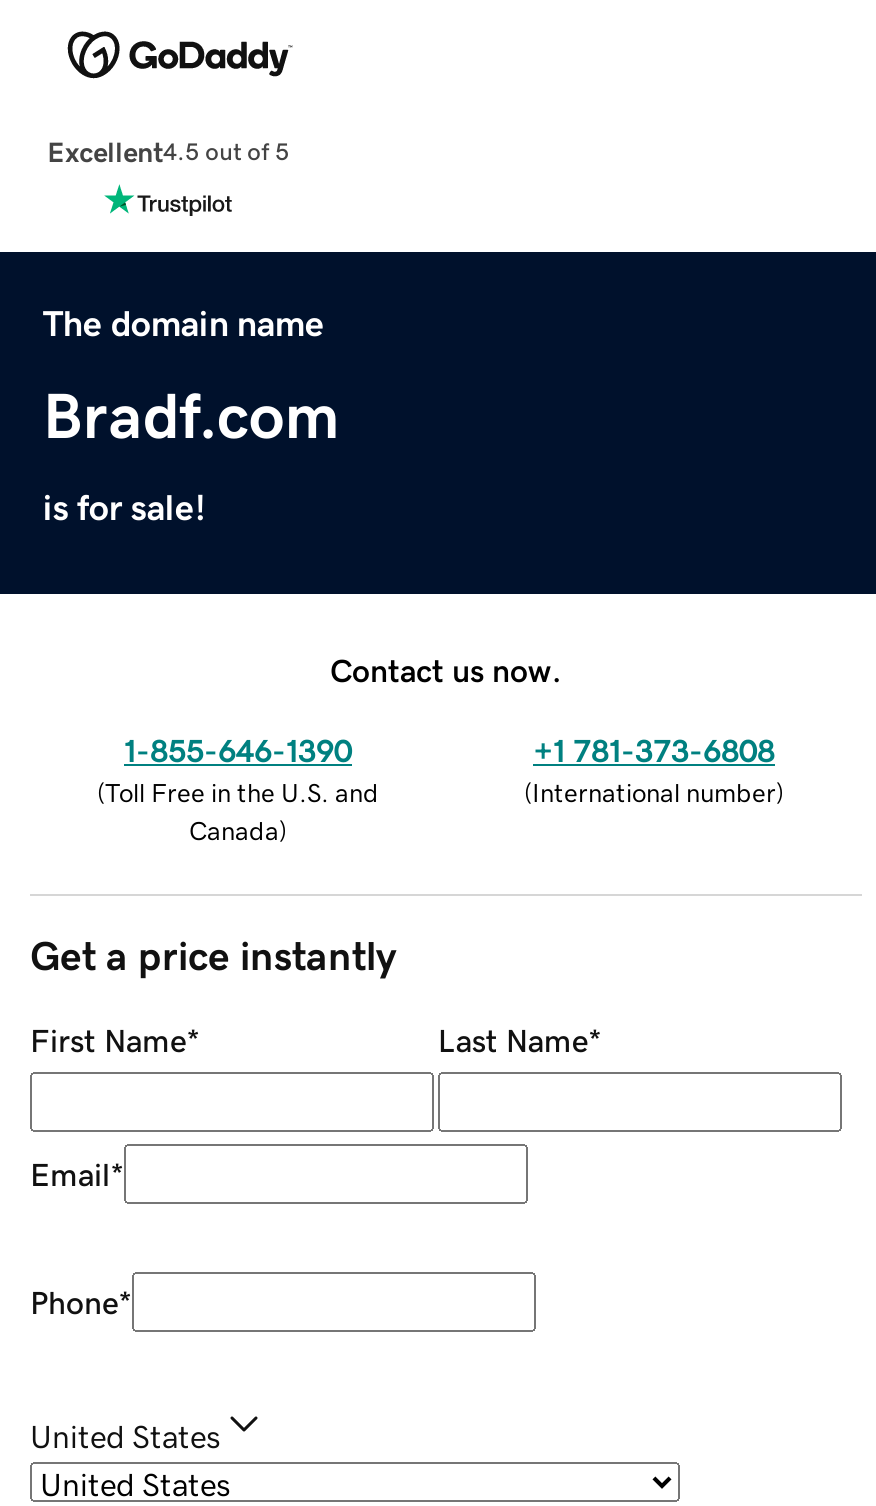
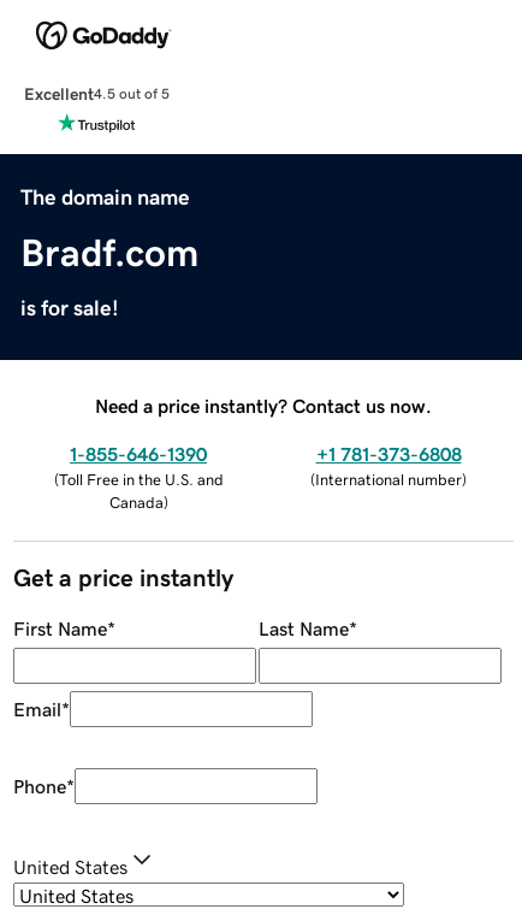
- Contact us now.
+ Need a price instantly? Contact us now.
